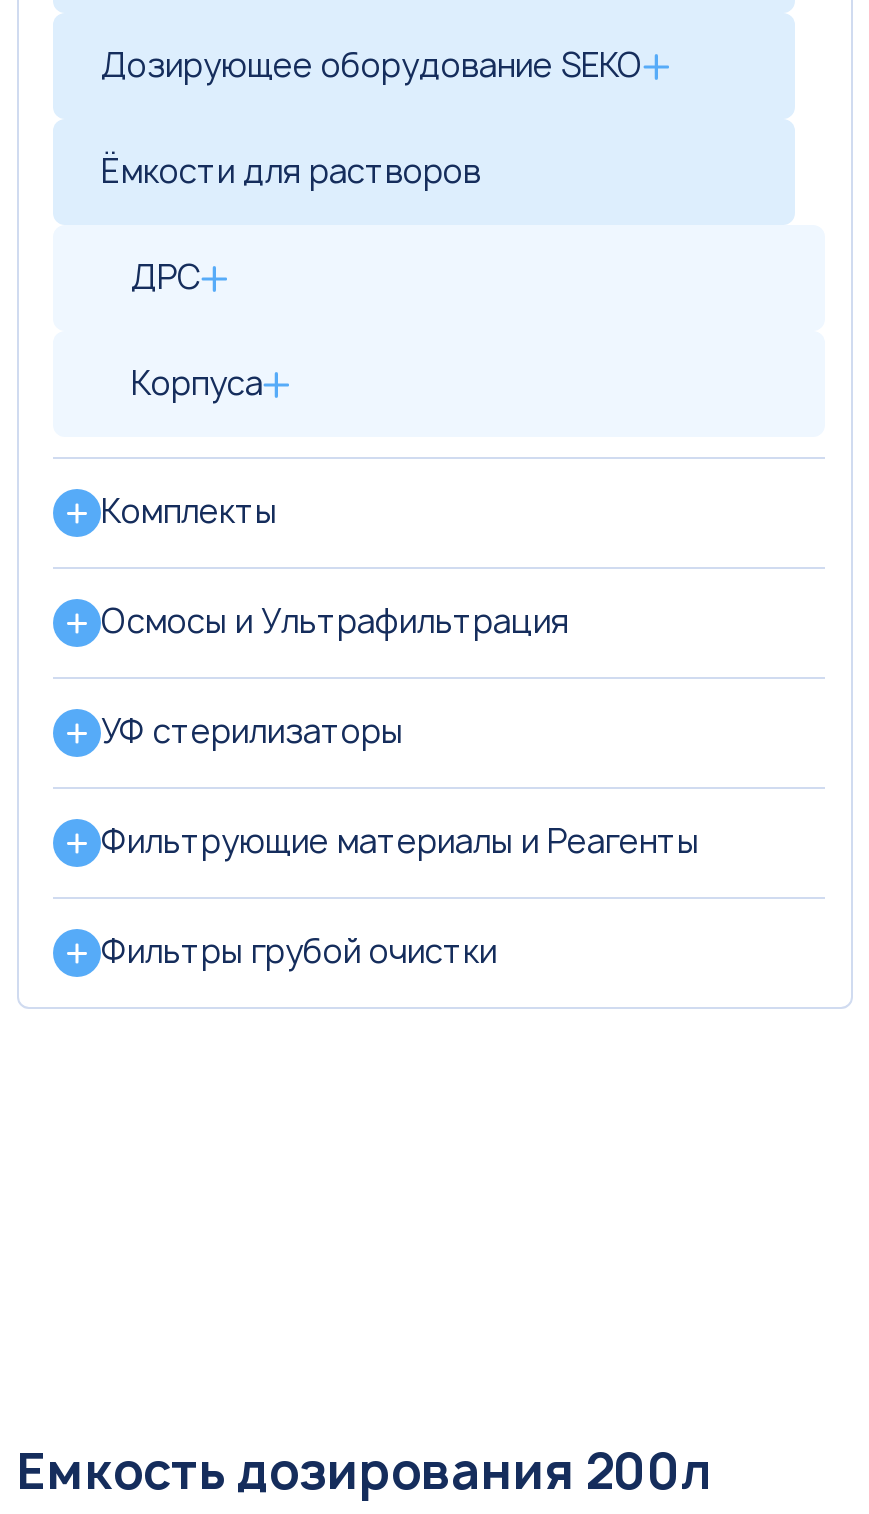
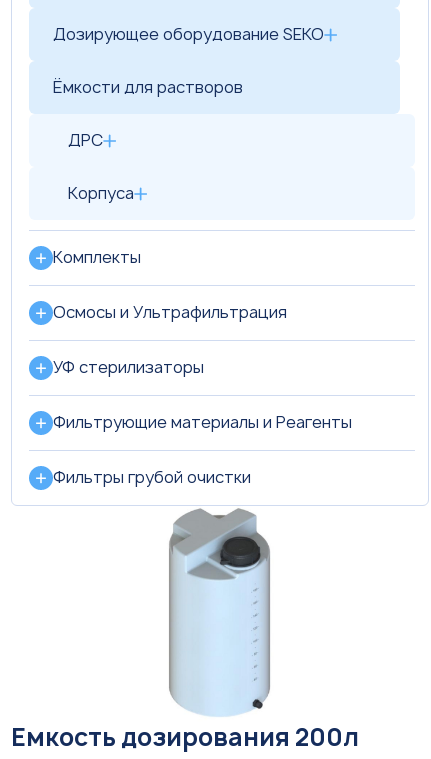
+ [image]
